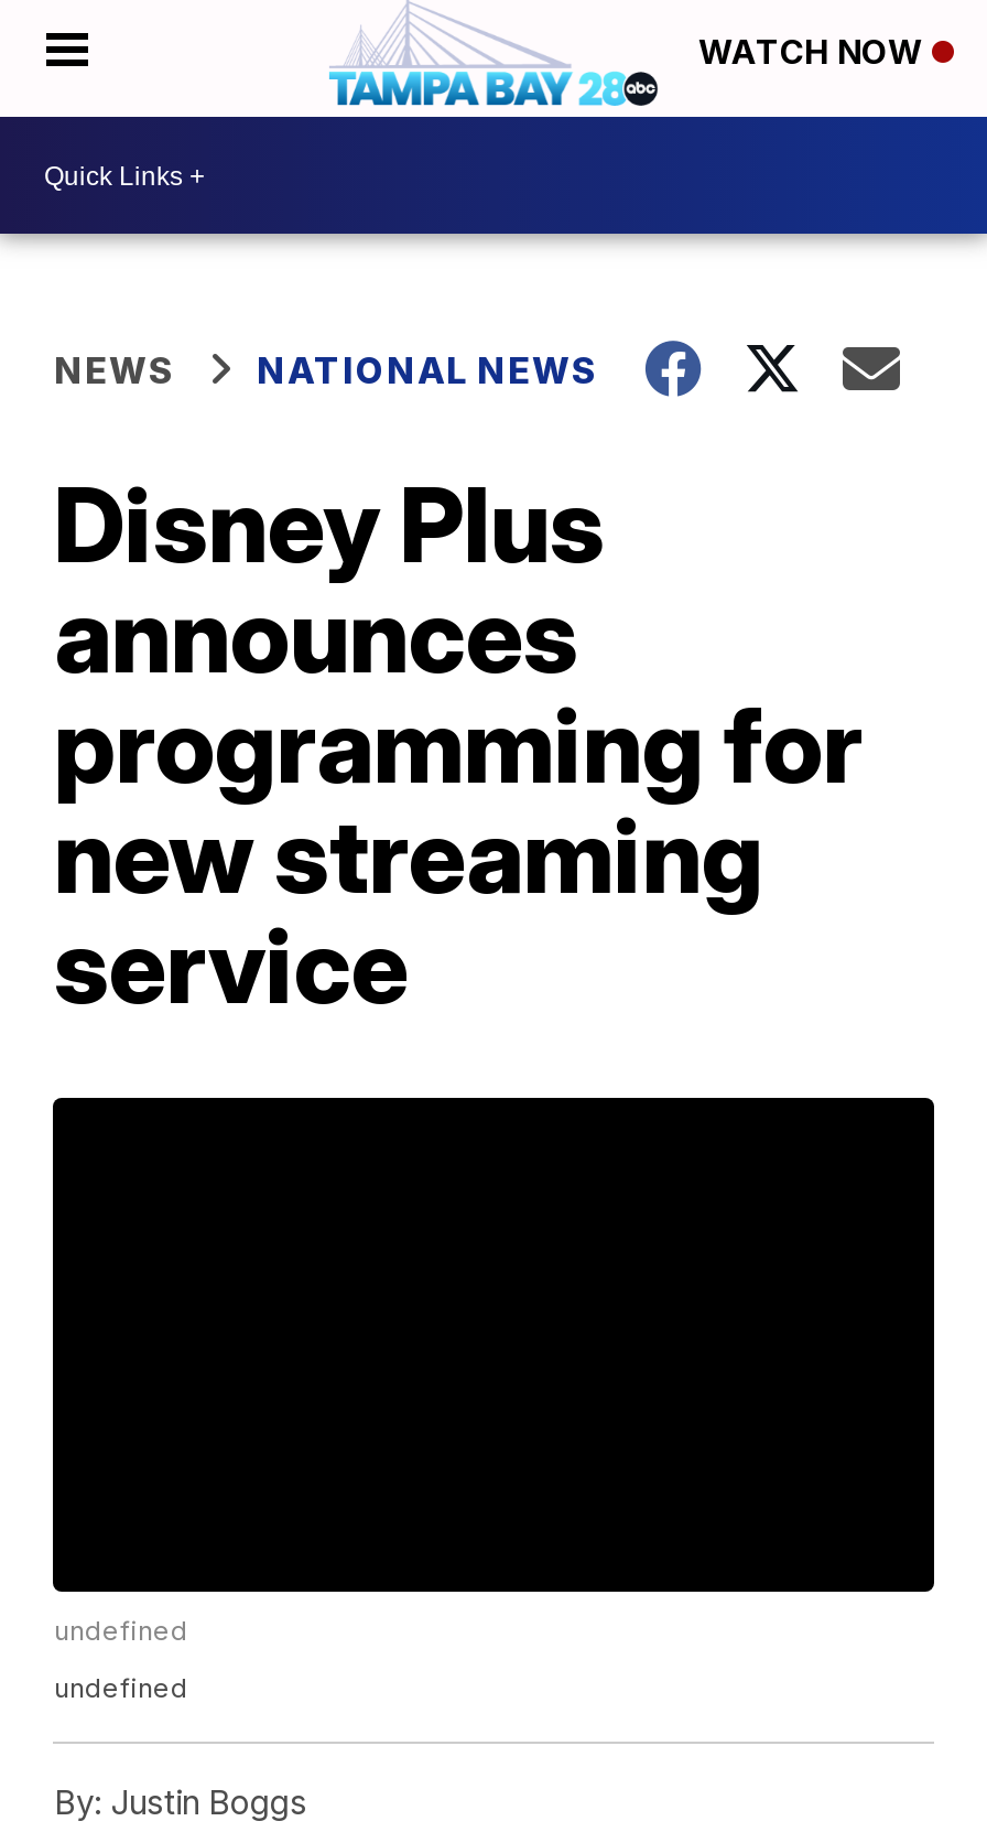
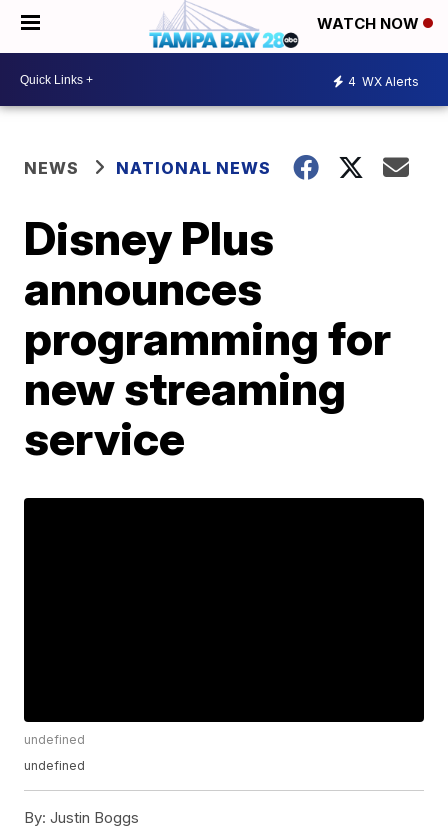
+ 4 WX Alerts
